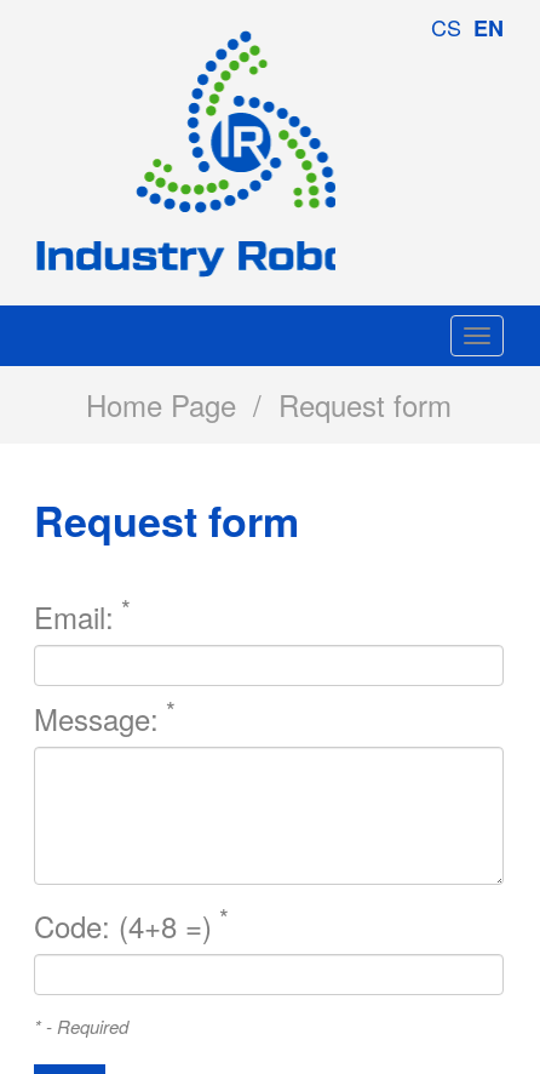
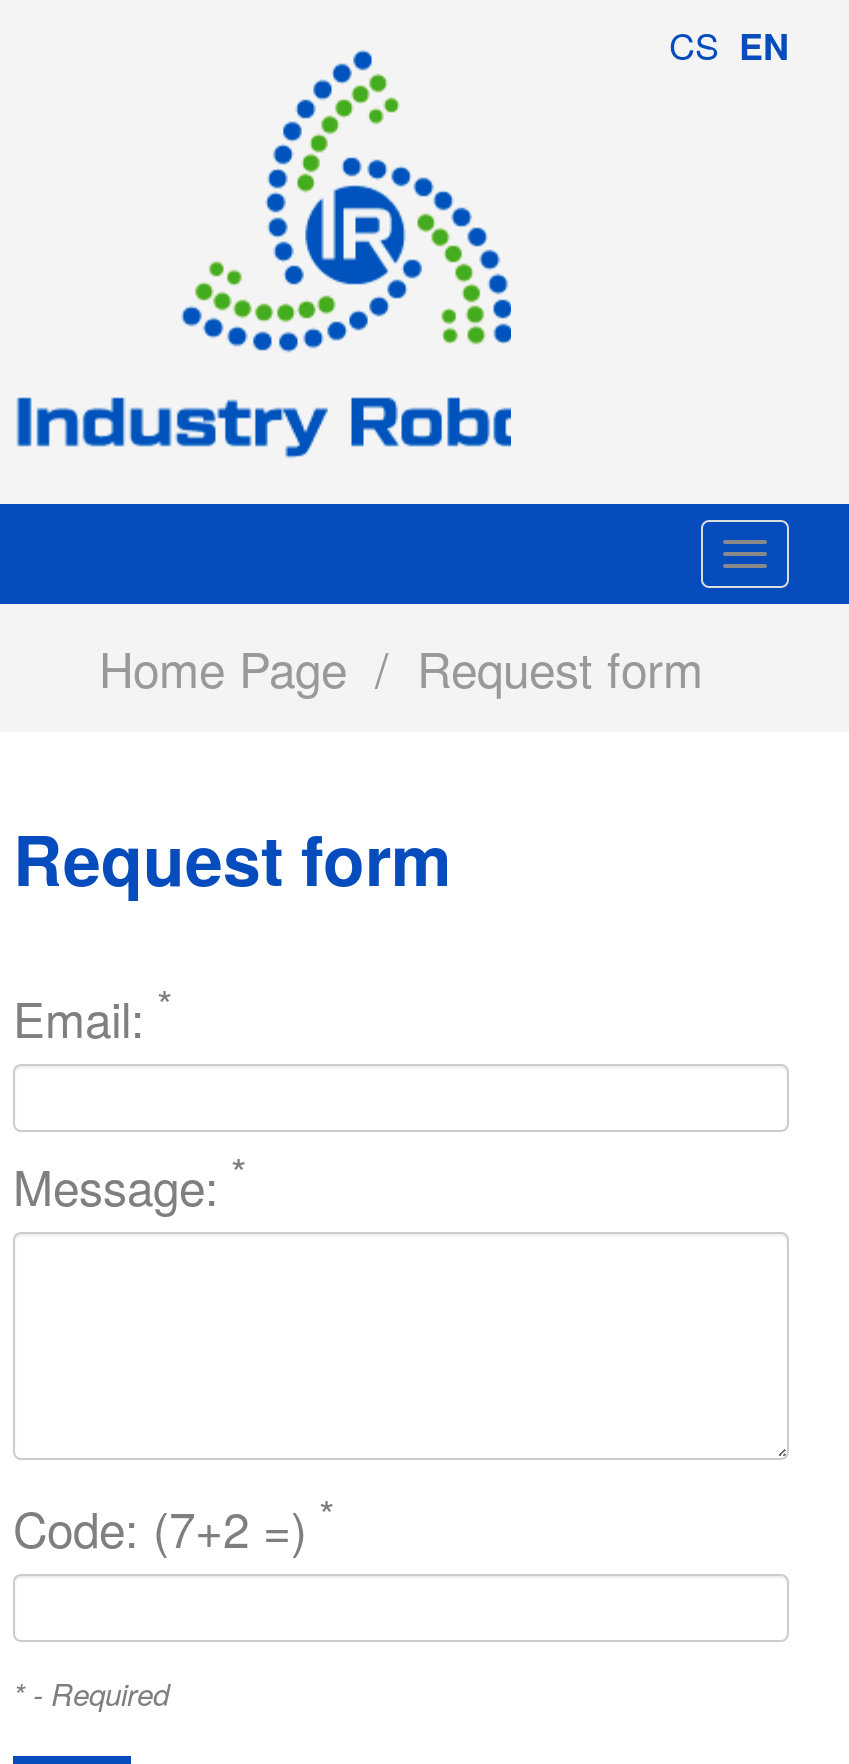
- Code: (4+8 =)
+ Code: (7+2 =)
